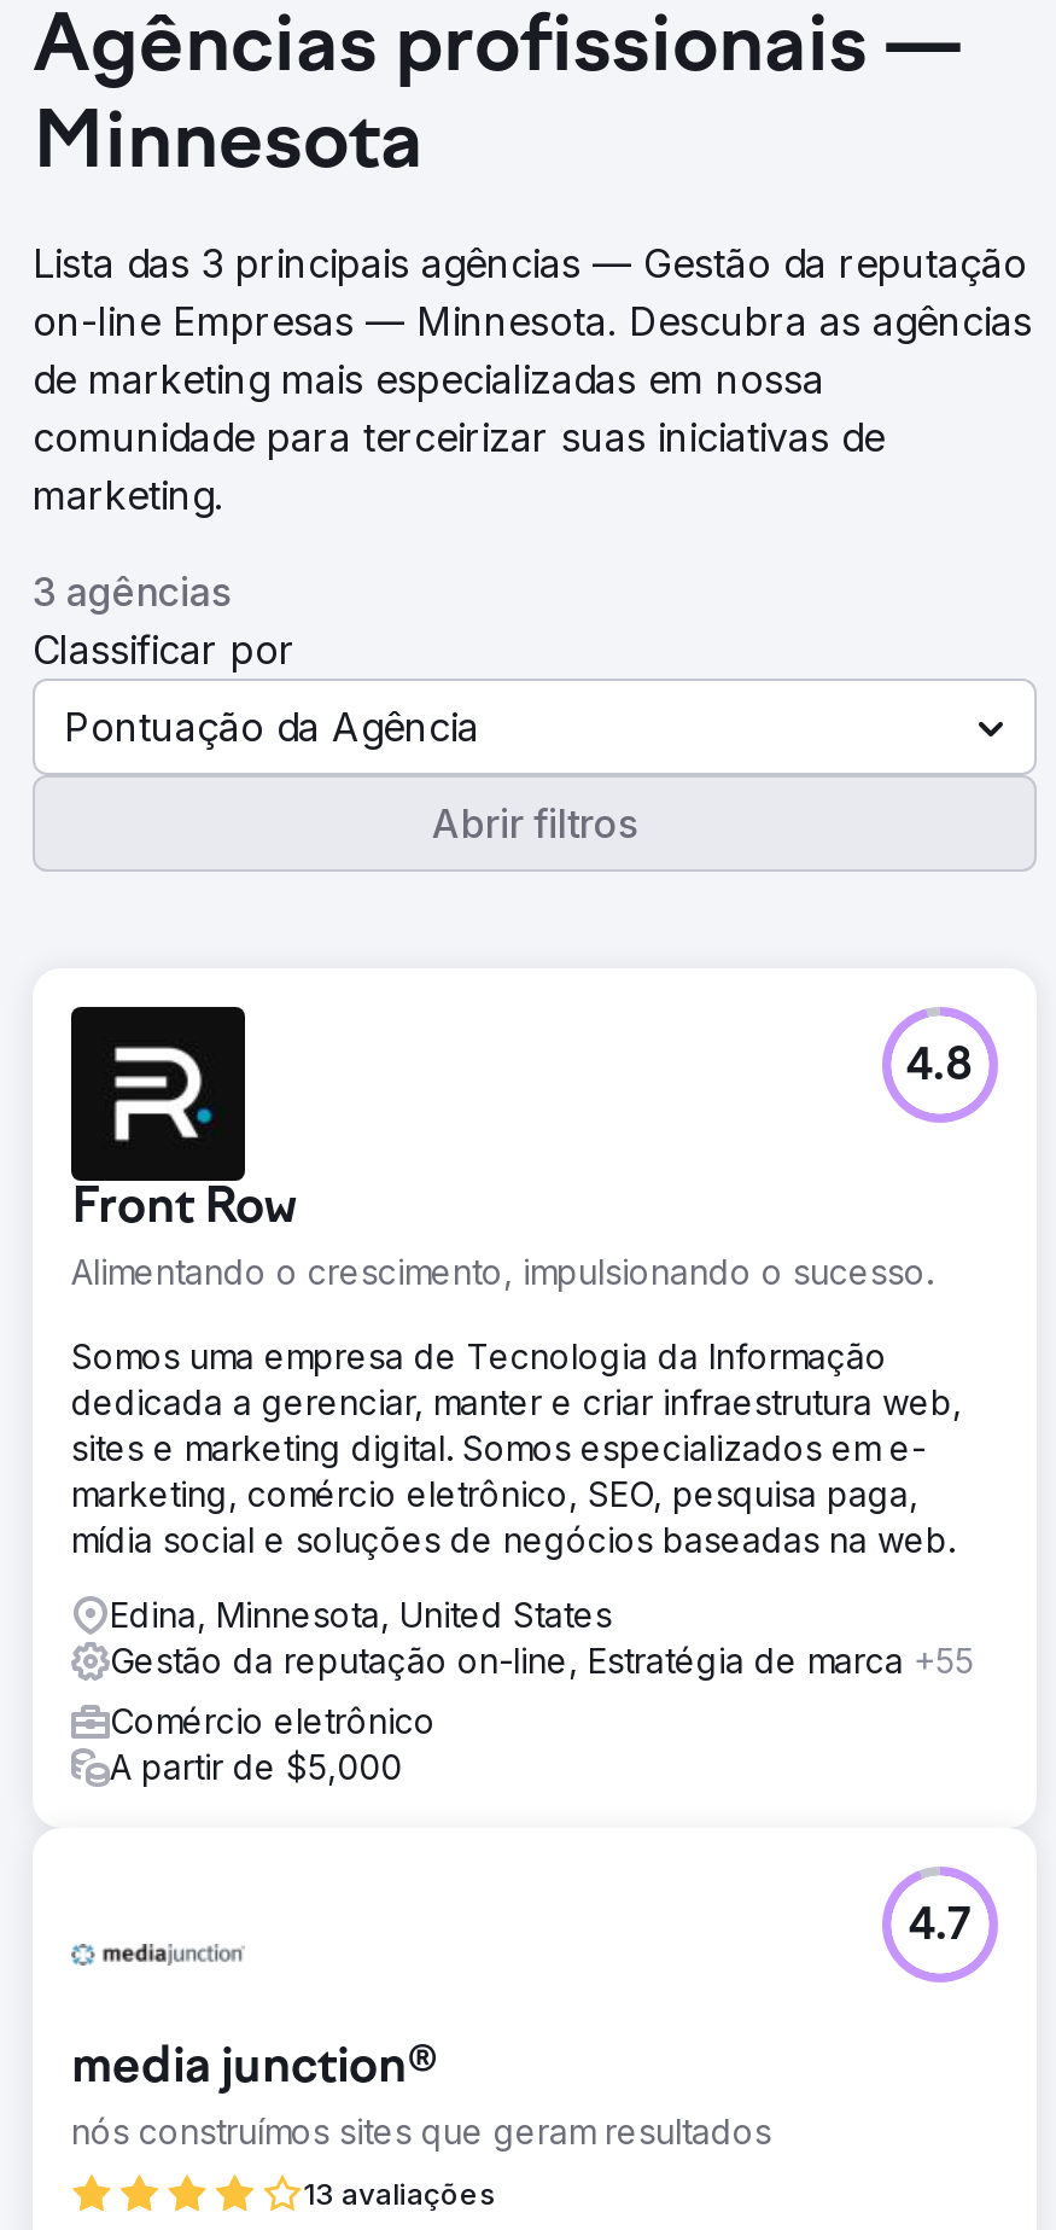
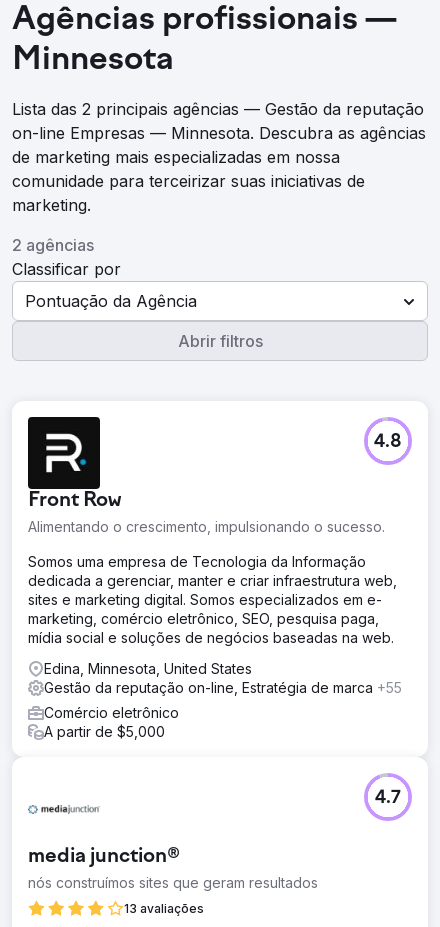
- Lista das 3 principais agências — Gestão da reputação
+ Lista das 2 principais agências — Gestão da reputação

- 3 agências
+ 2 agências
